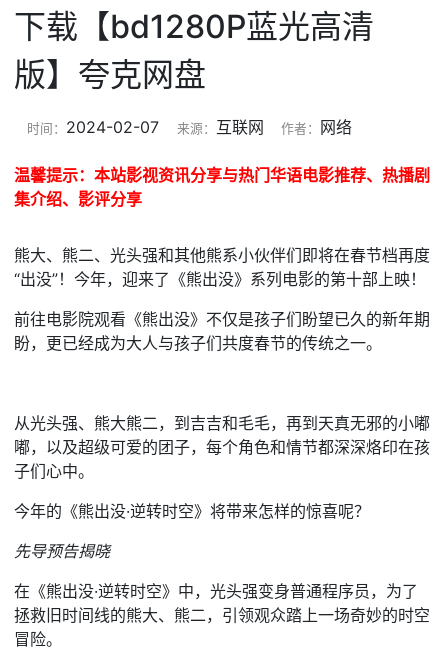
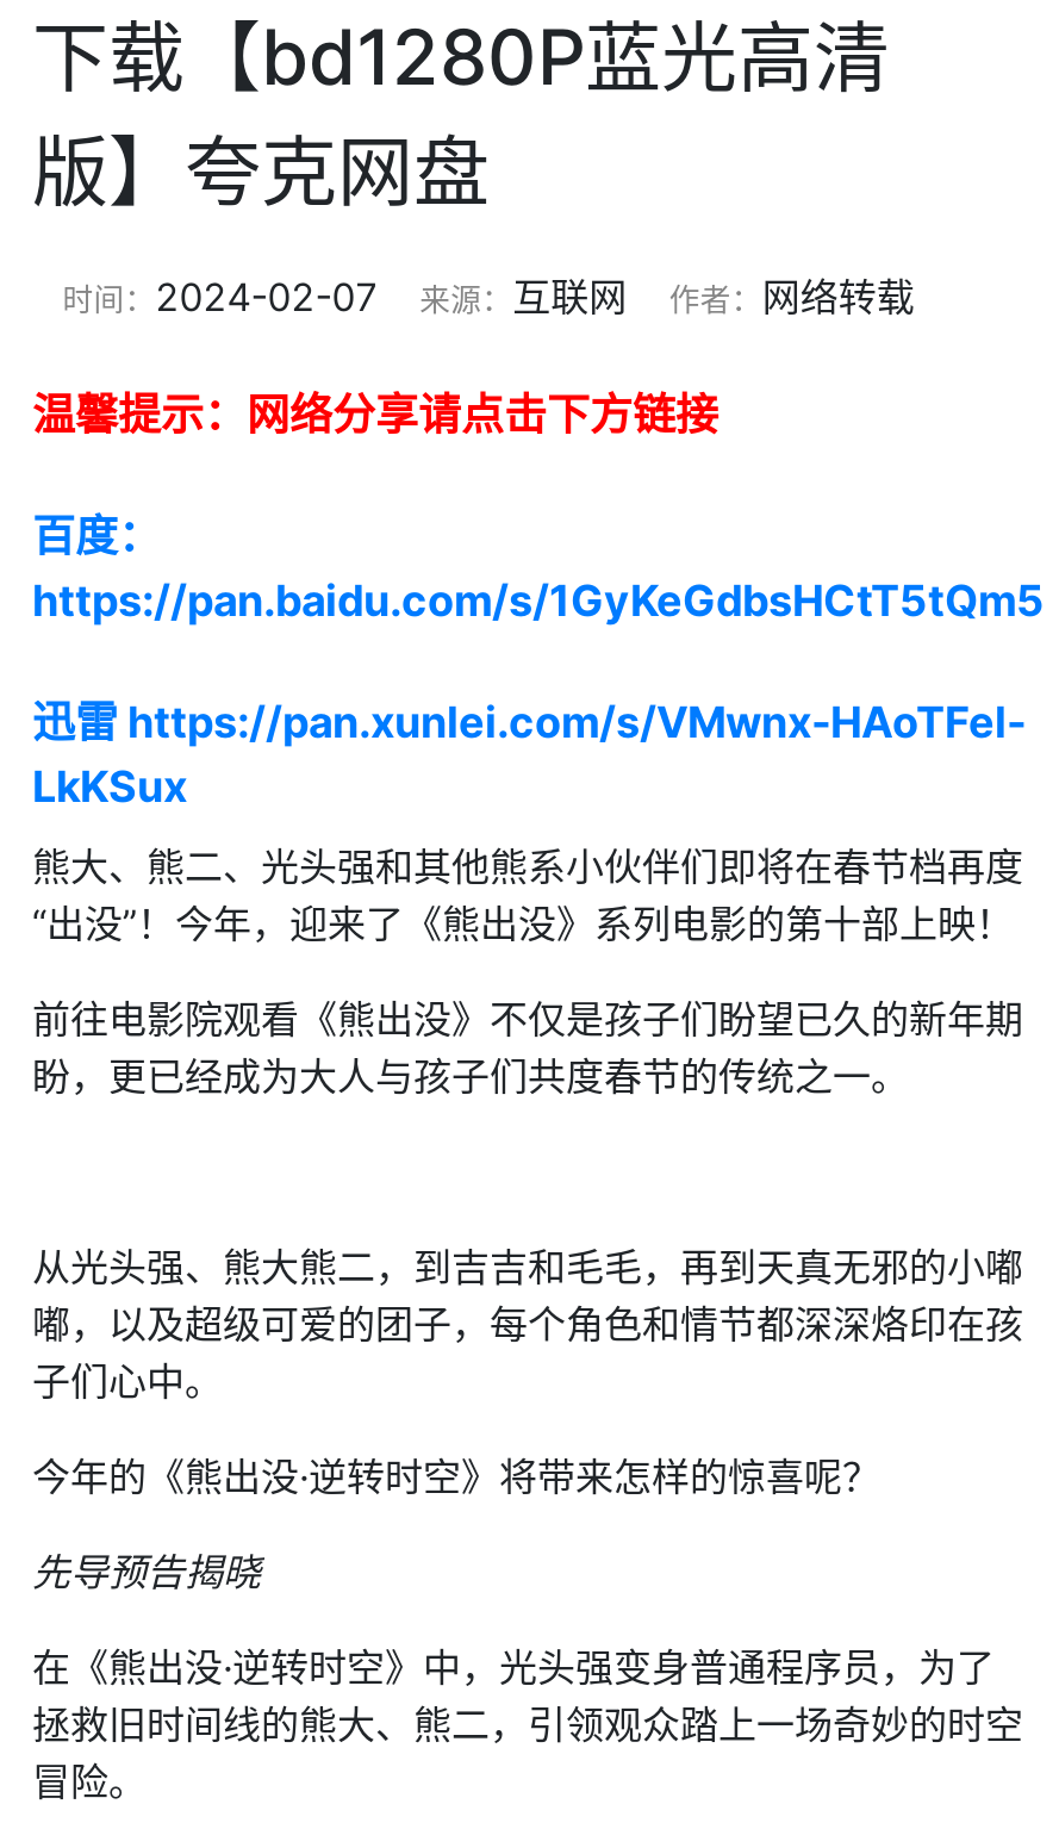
- 作者：网络
- 温馨提示：本站影视资讯分享与热门华语电影推荐、热播剧
- 集介绍、影评分享
+ 作者：网络转载
+ 温馨提示：网络分享请点击下方链接
+ 百度：
+ https://pan.baidu.com/s/1GyKeGdbsHCtT5tQm5
+ 迅雷 https://pan.xunlei.com/s/VMwnx-HAoTFel-
+ LkKSux
